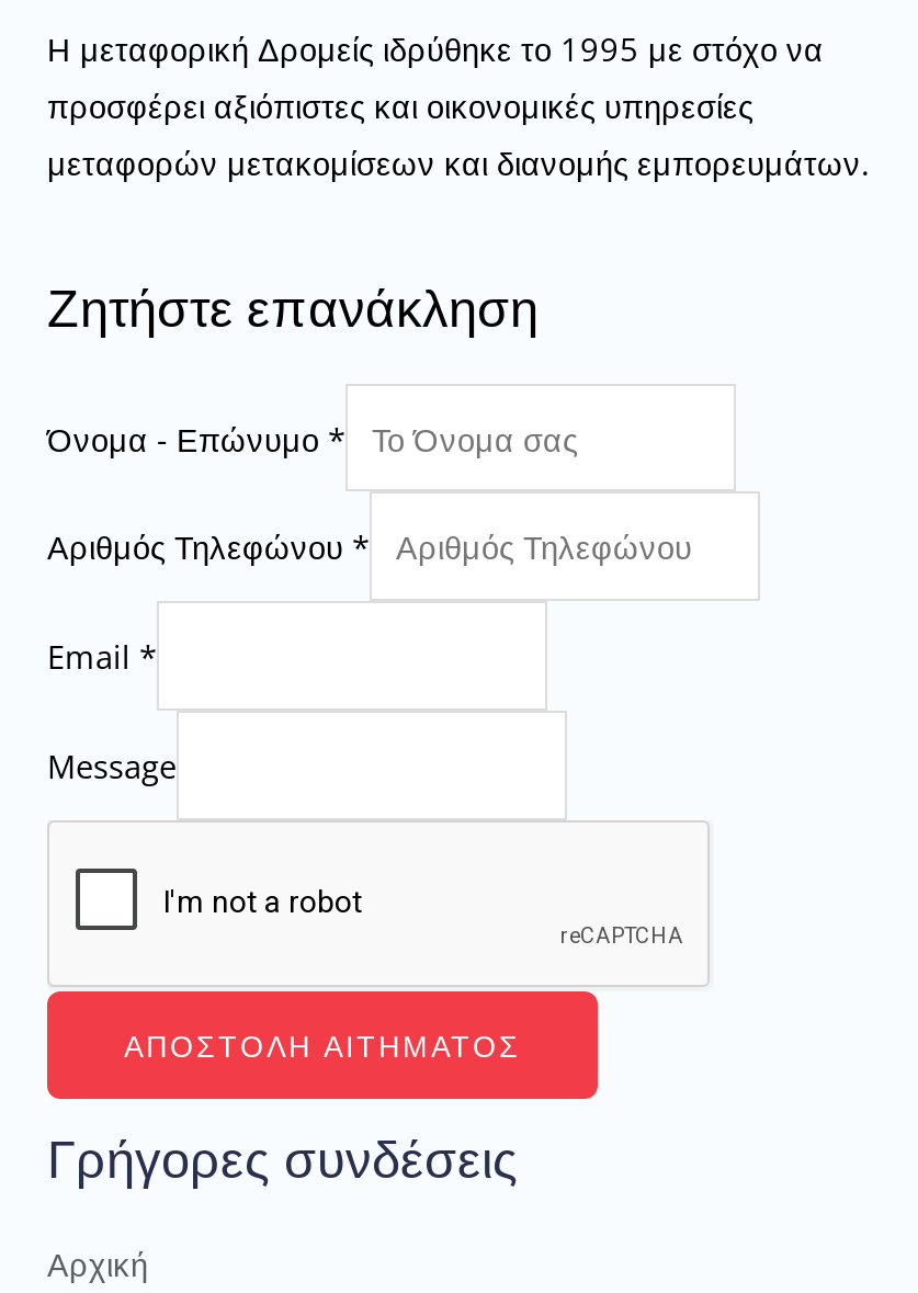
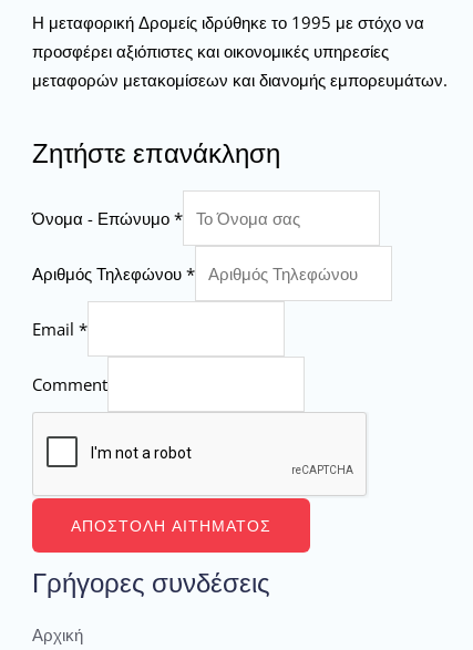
- Message
+ Comment
